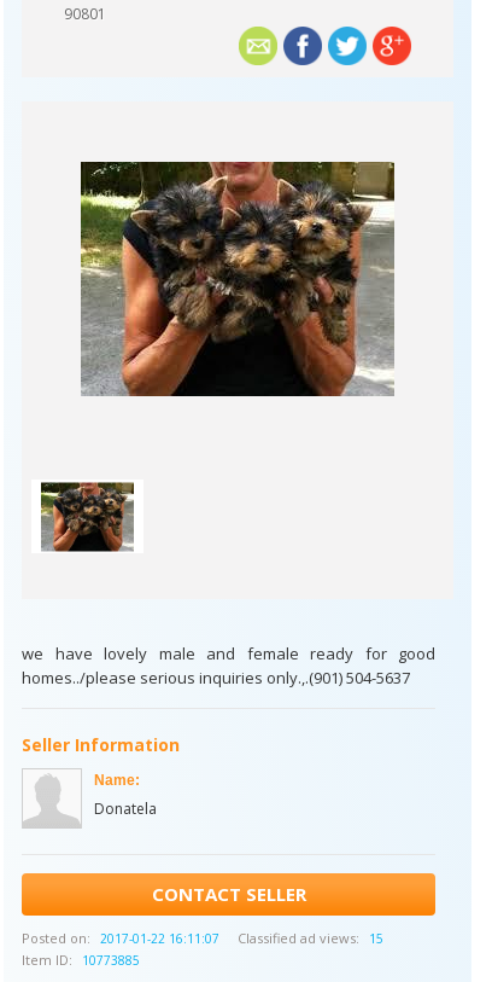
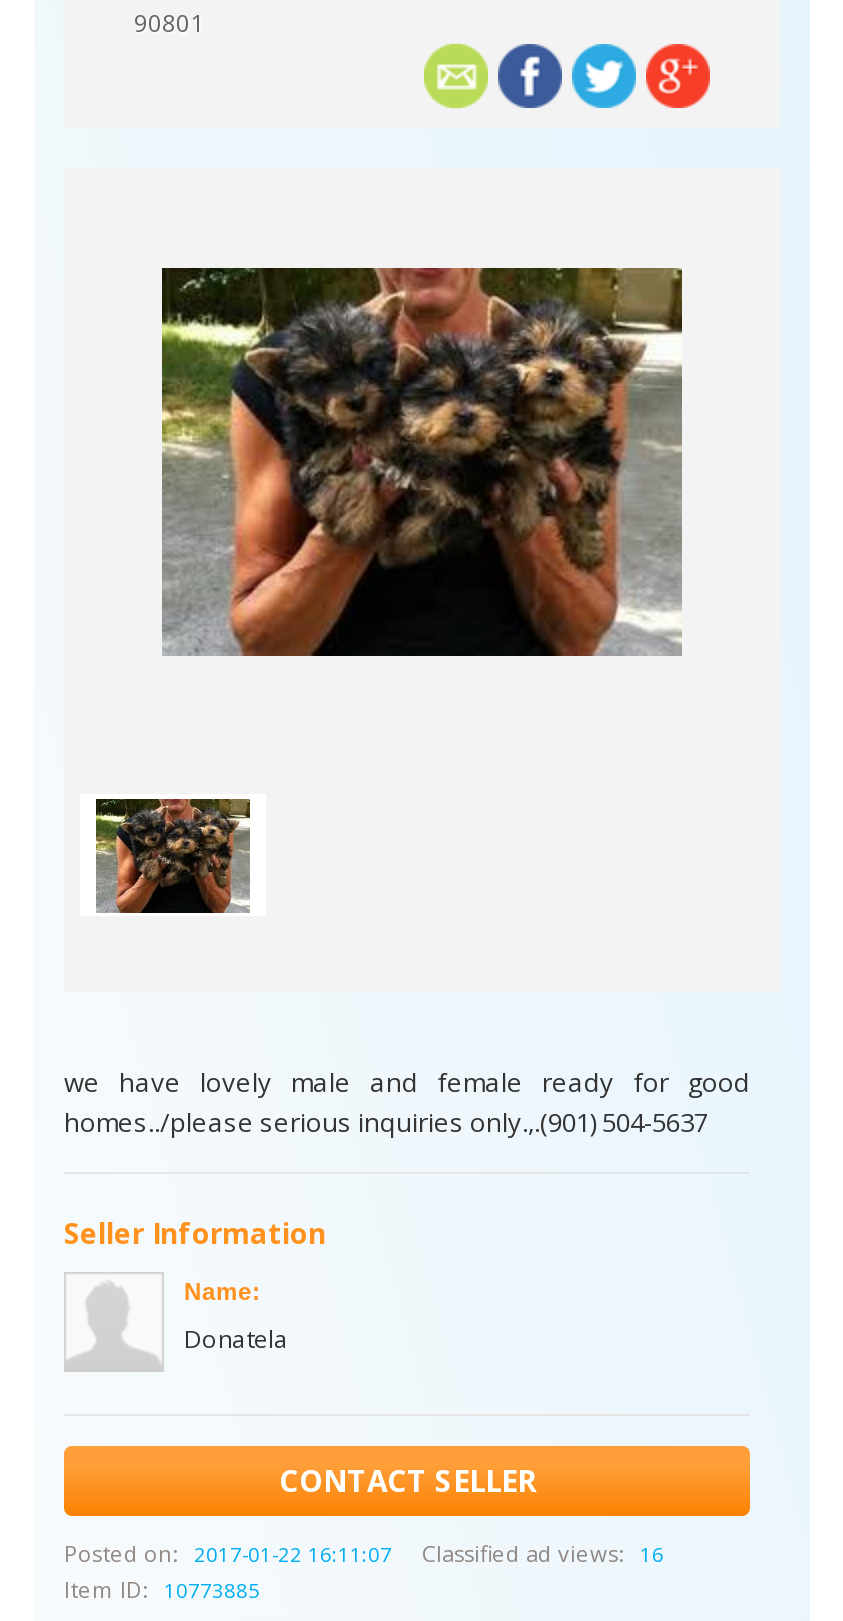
- Classified ad views: 15
+ Classified ad views: 16
